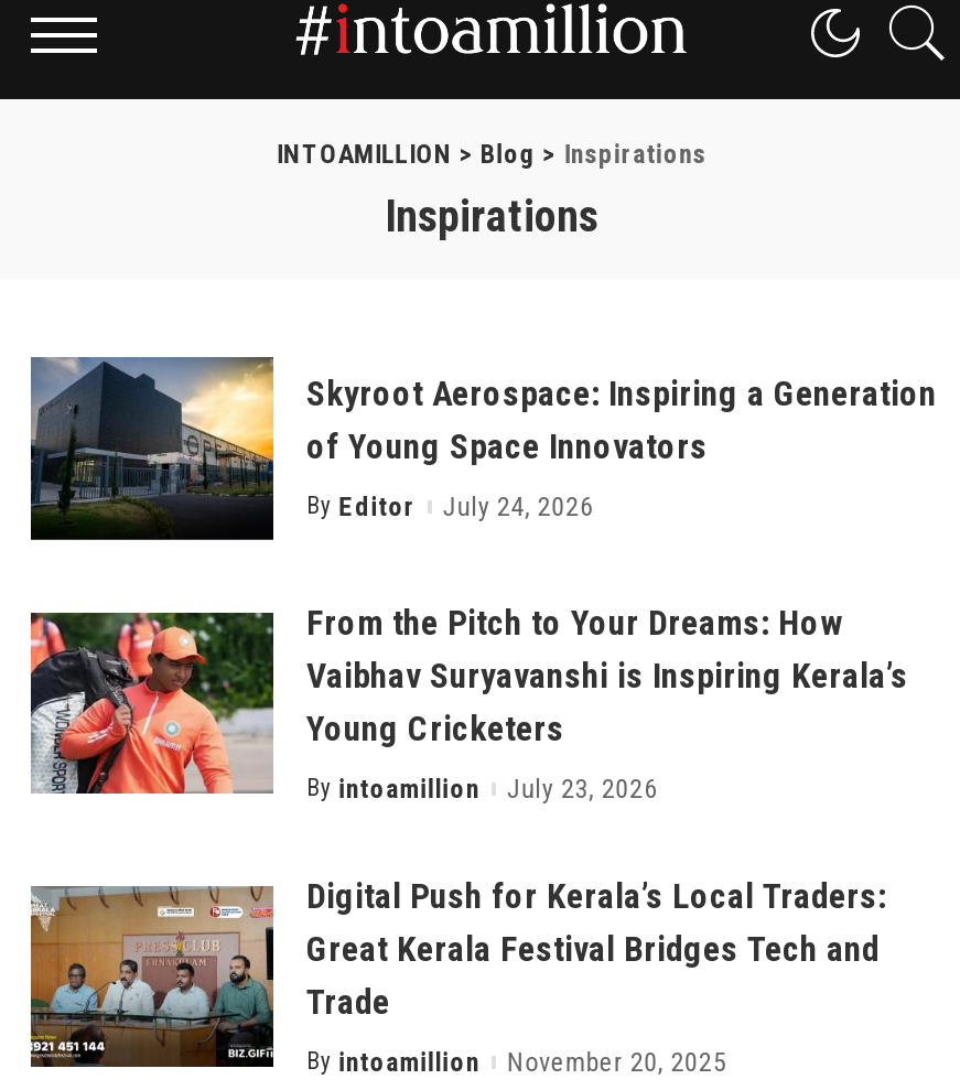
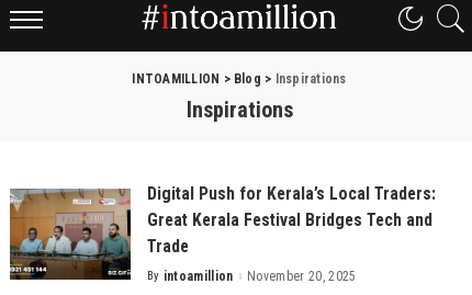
- [image]
- Skyroot Aerospace: Inspiring a Generation
- of Young Space Innovators
- By Editor
- July 24, 2026
- From the Pitch to Your Dreams: How
- Vaibhav Suryavanshi is Inspiring Kerala’s
- Young Cricketers
- By intoamillion
- July 23, 2026

- [image]
